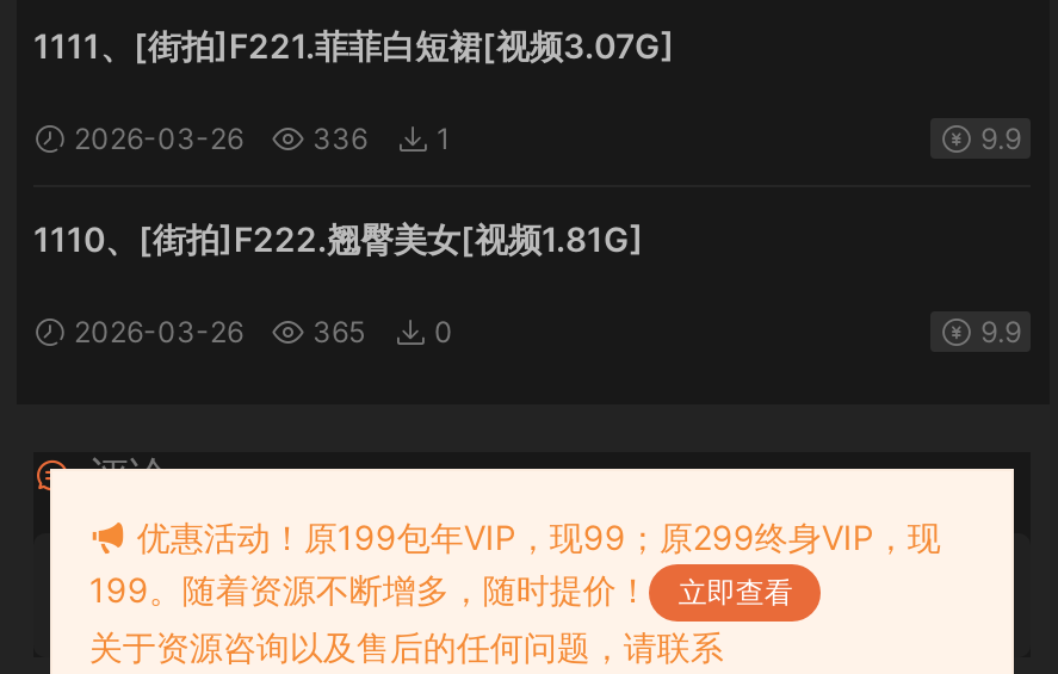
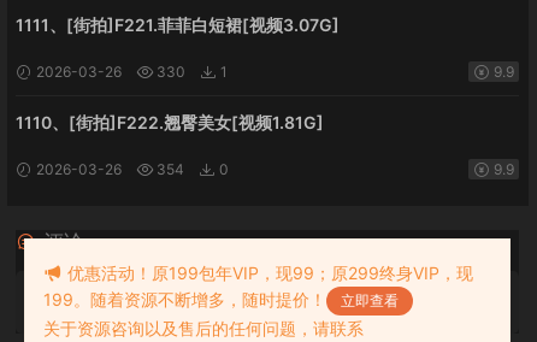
- 2026-03-26 336 1
+ 2026-03-26 330 1

- 2026-03-26 365 0
+ 2026-03-26 354 0
